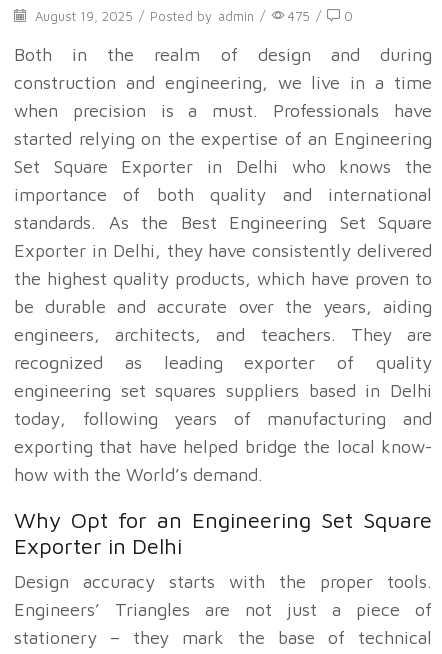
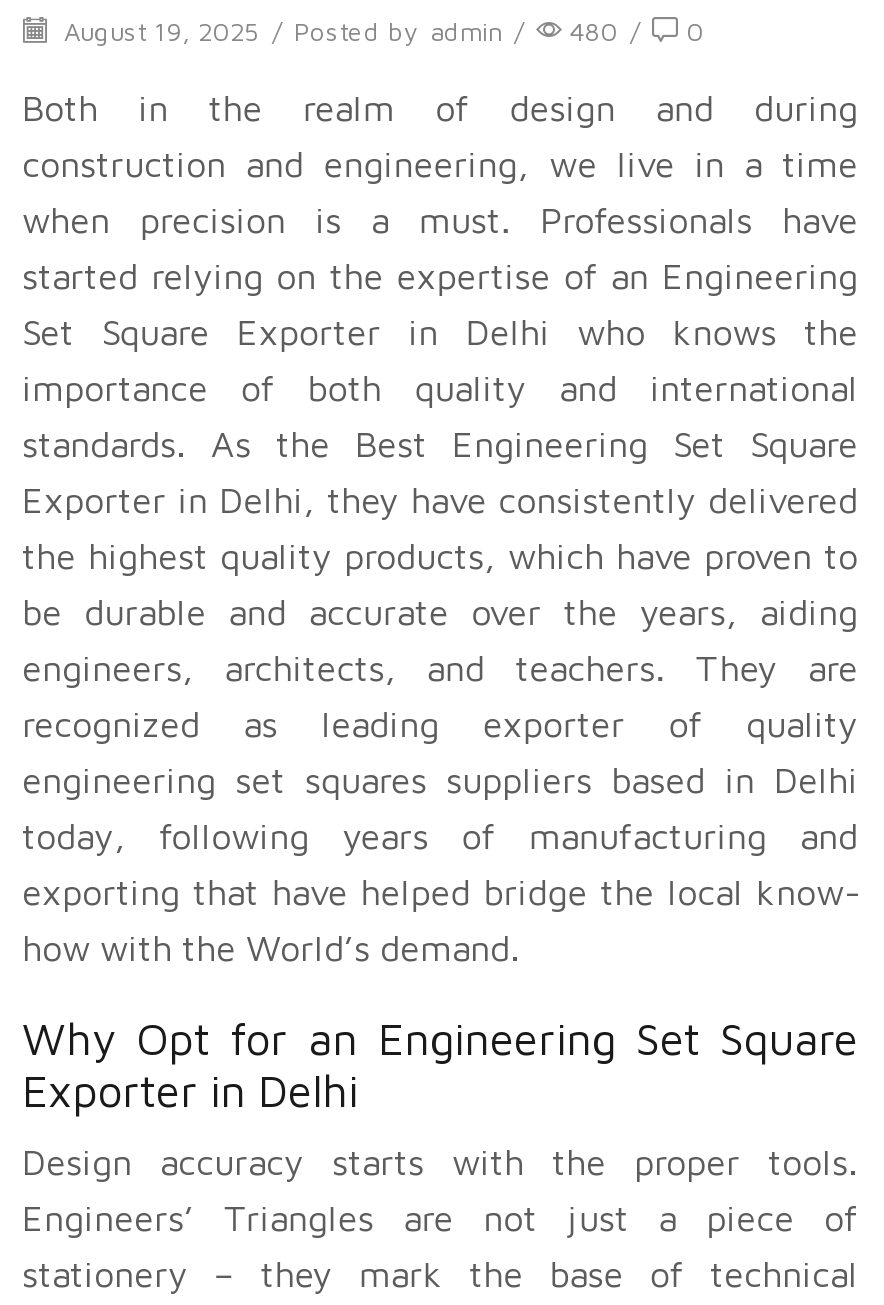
- 475 /
+ 480 /
